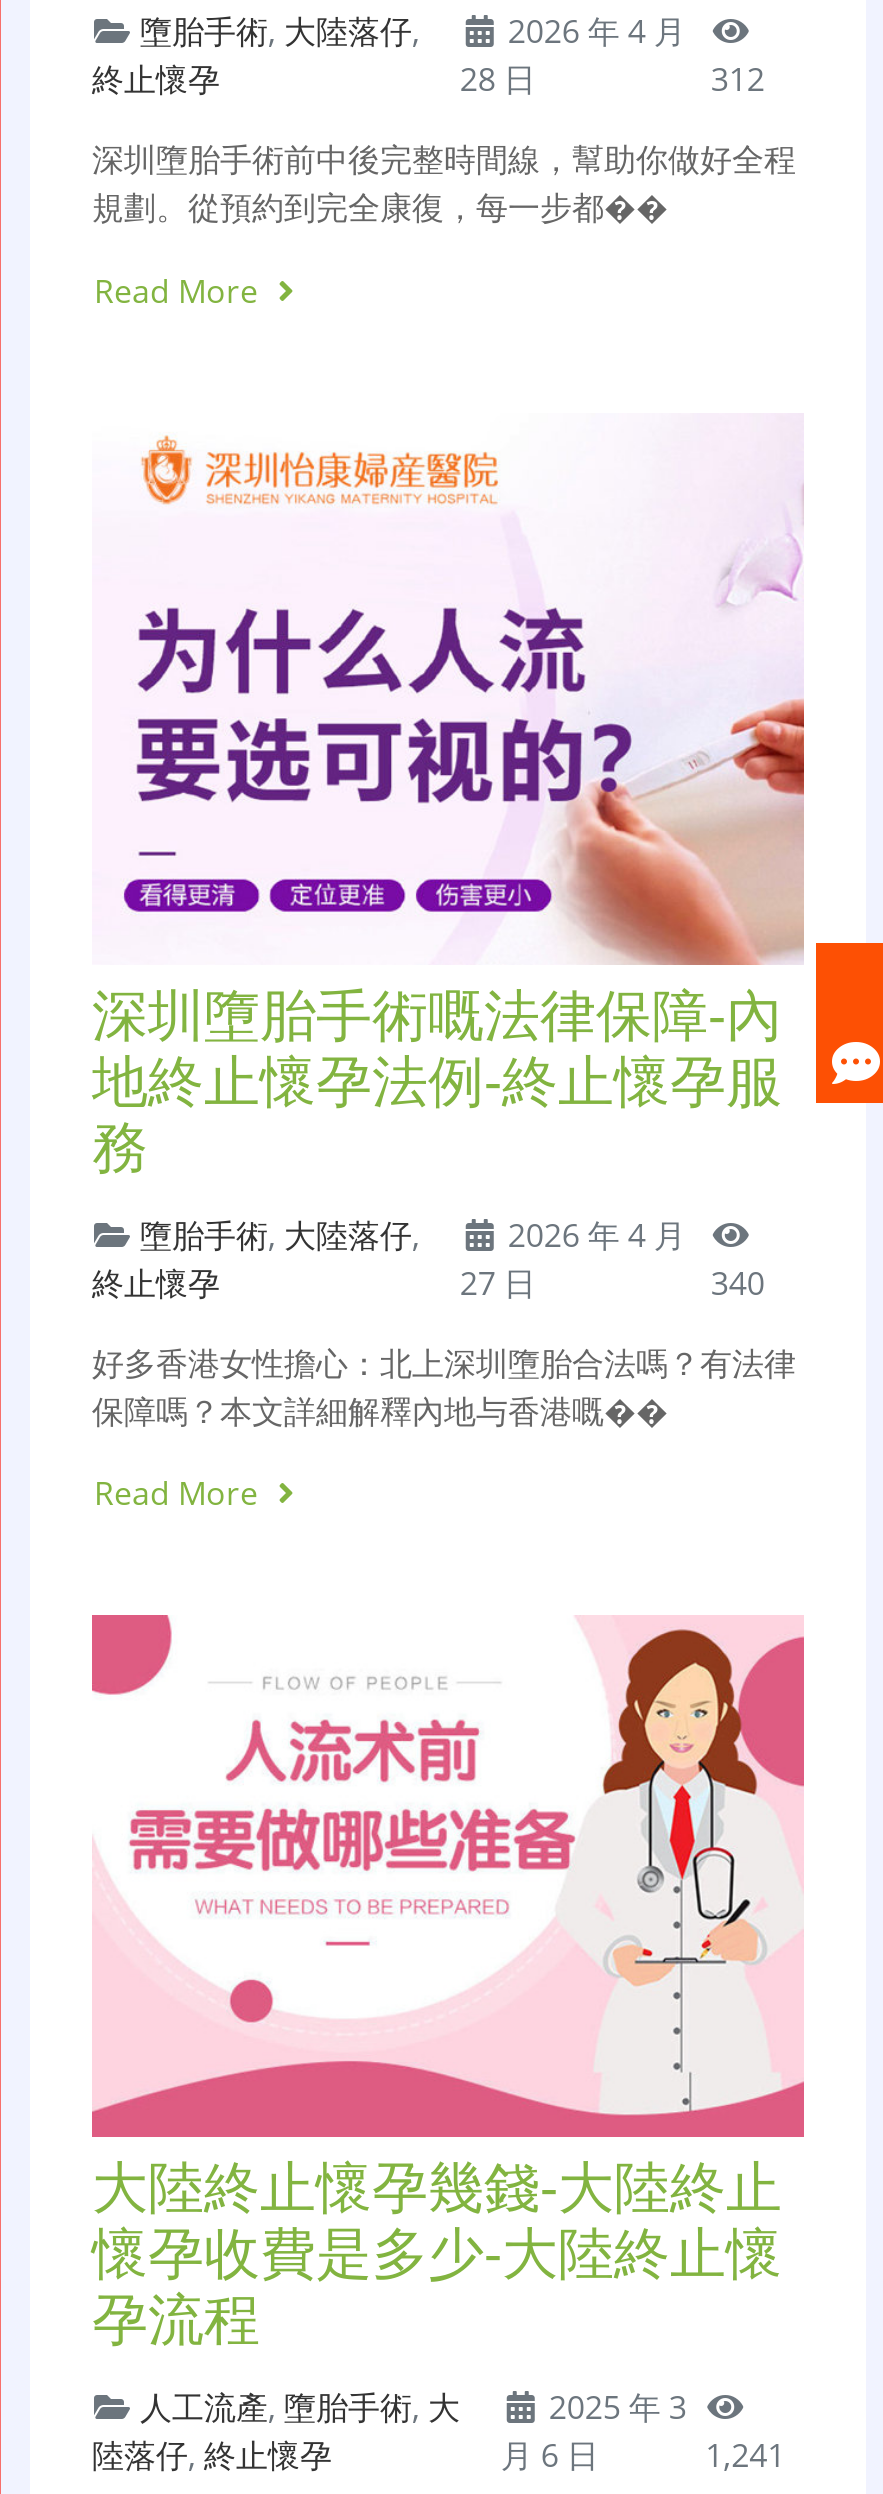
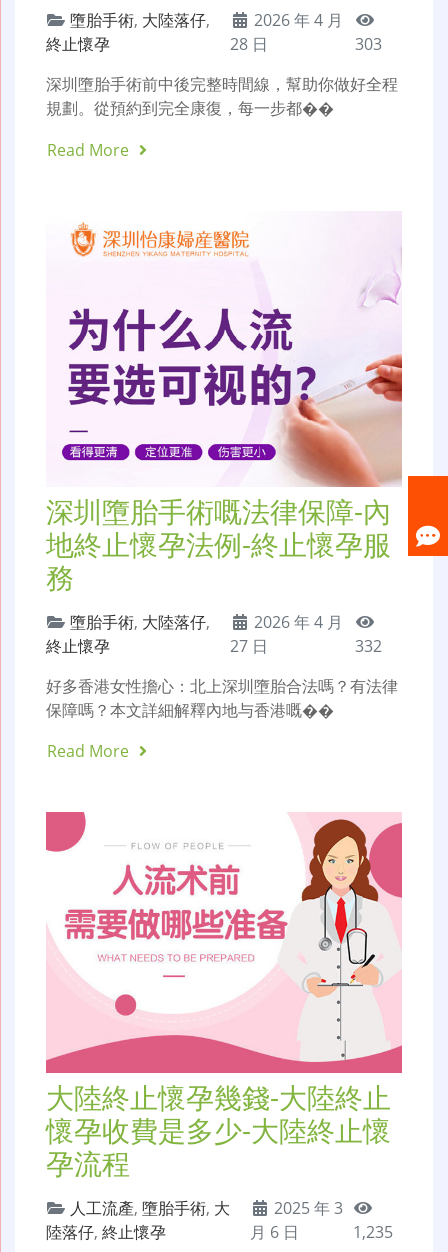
- 312
+ 303

- 340
+ 332

- 1,241
+ 1,235
